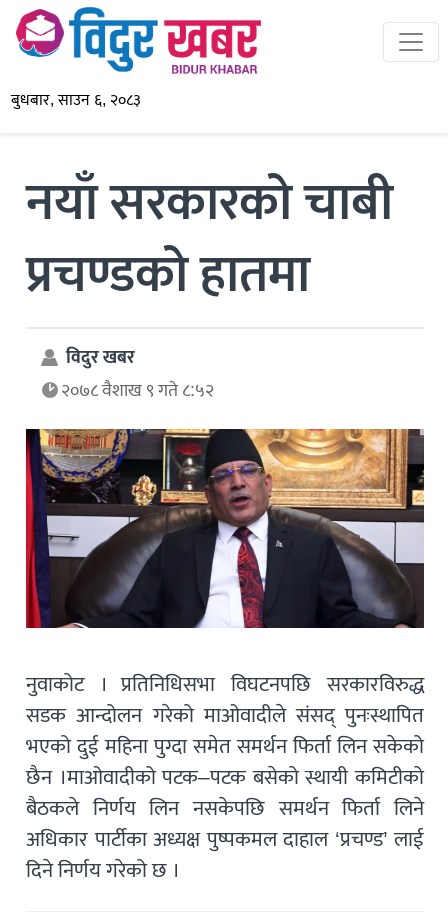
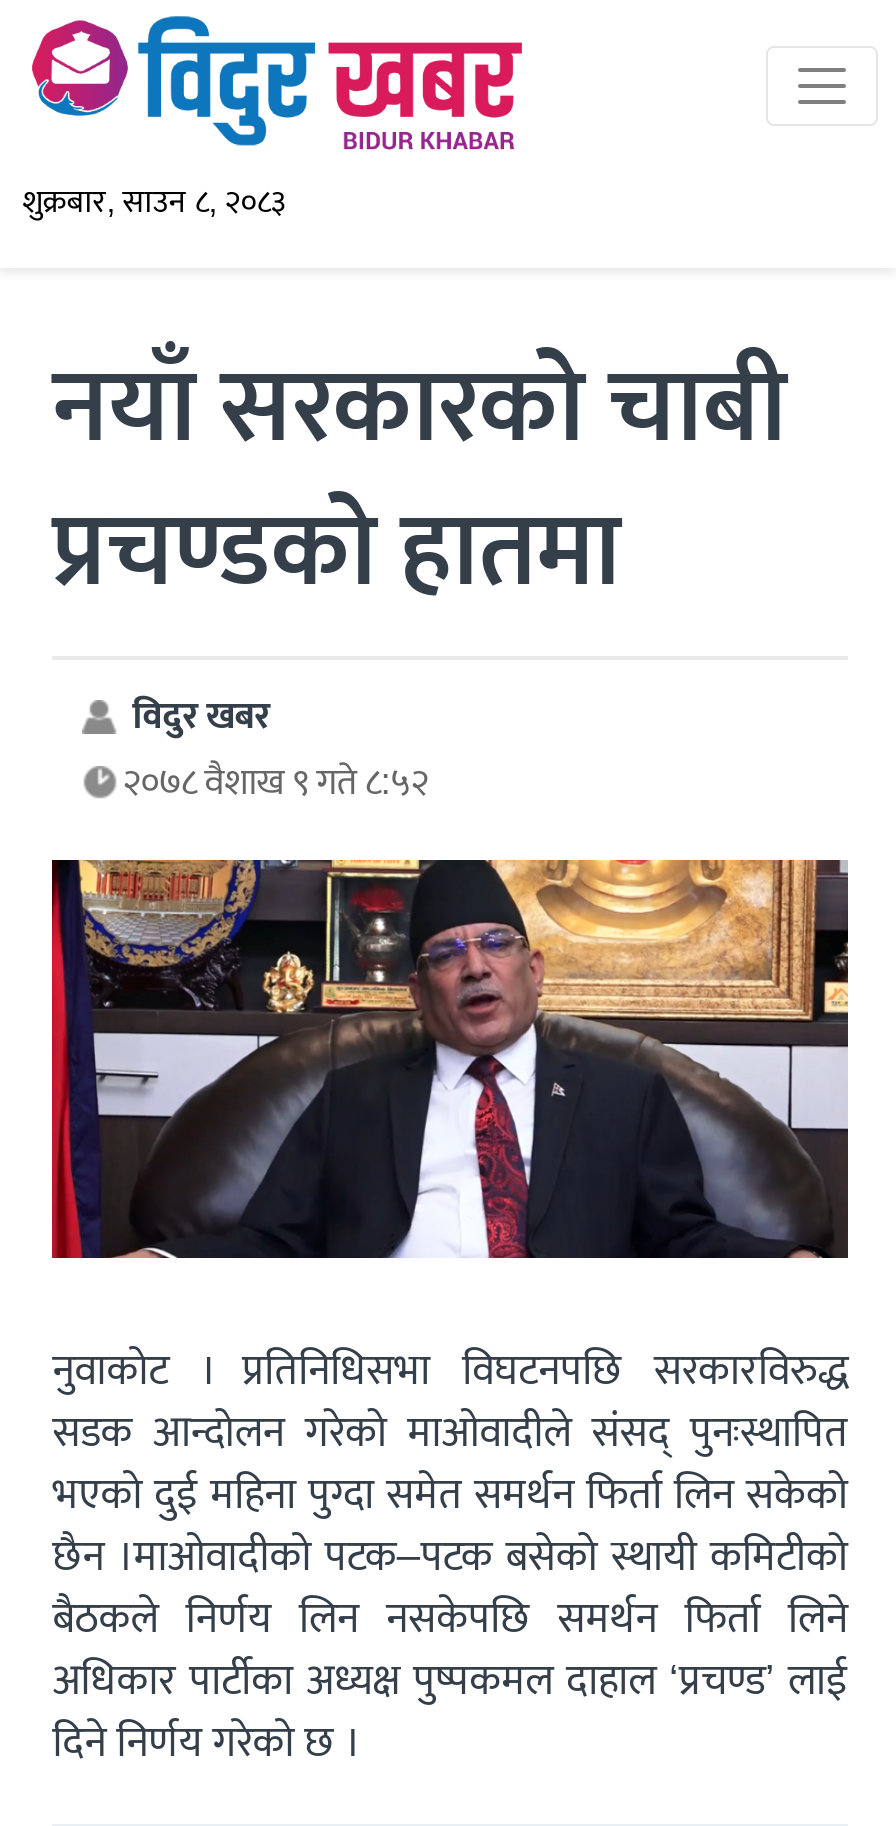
- बुधबार, साउन ६, २०८३
+ शुक्रबार, साउन ८, २०८३
